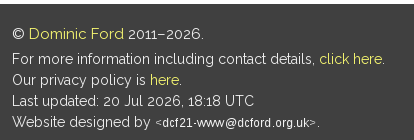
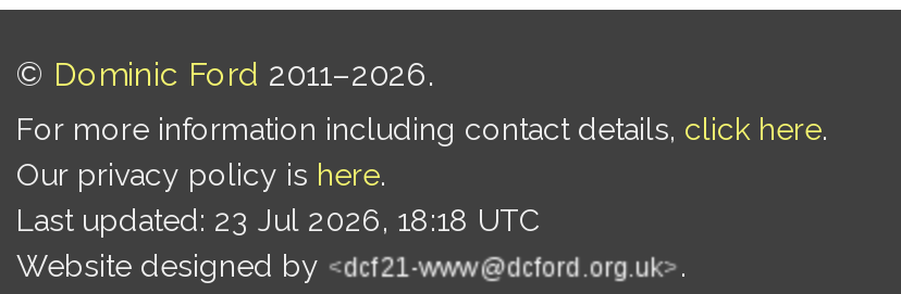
- Last updated: 20 Jul 2026, 18:18 UTC
+ Last updated: 23 Jul 2026, 18:18 UTC
